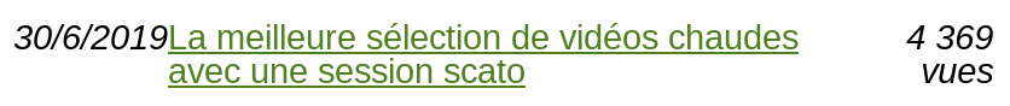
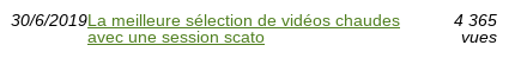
- 4 369
+ 4 365
